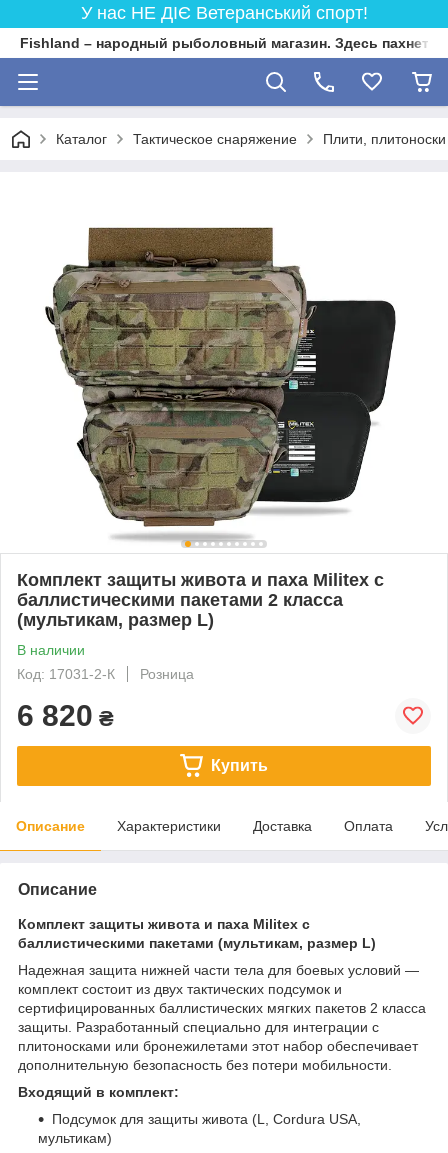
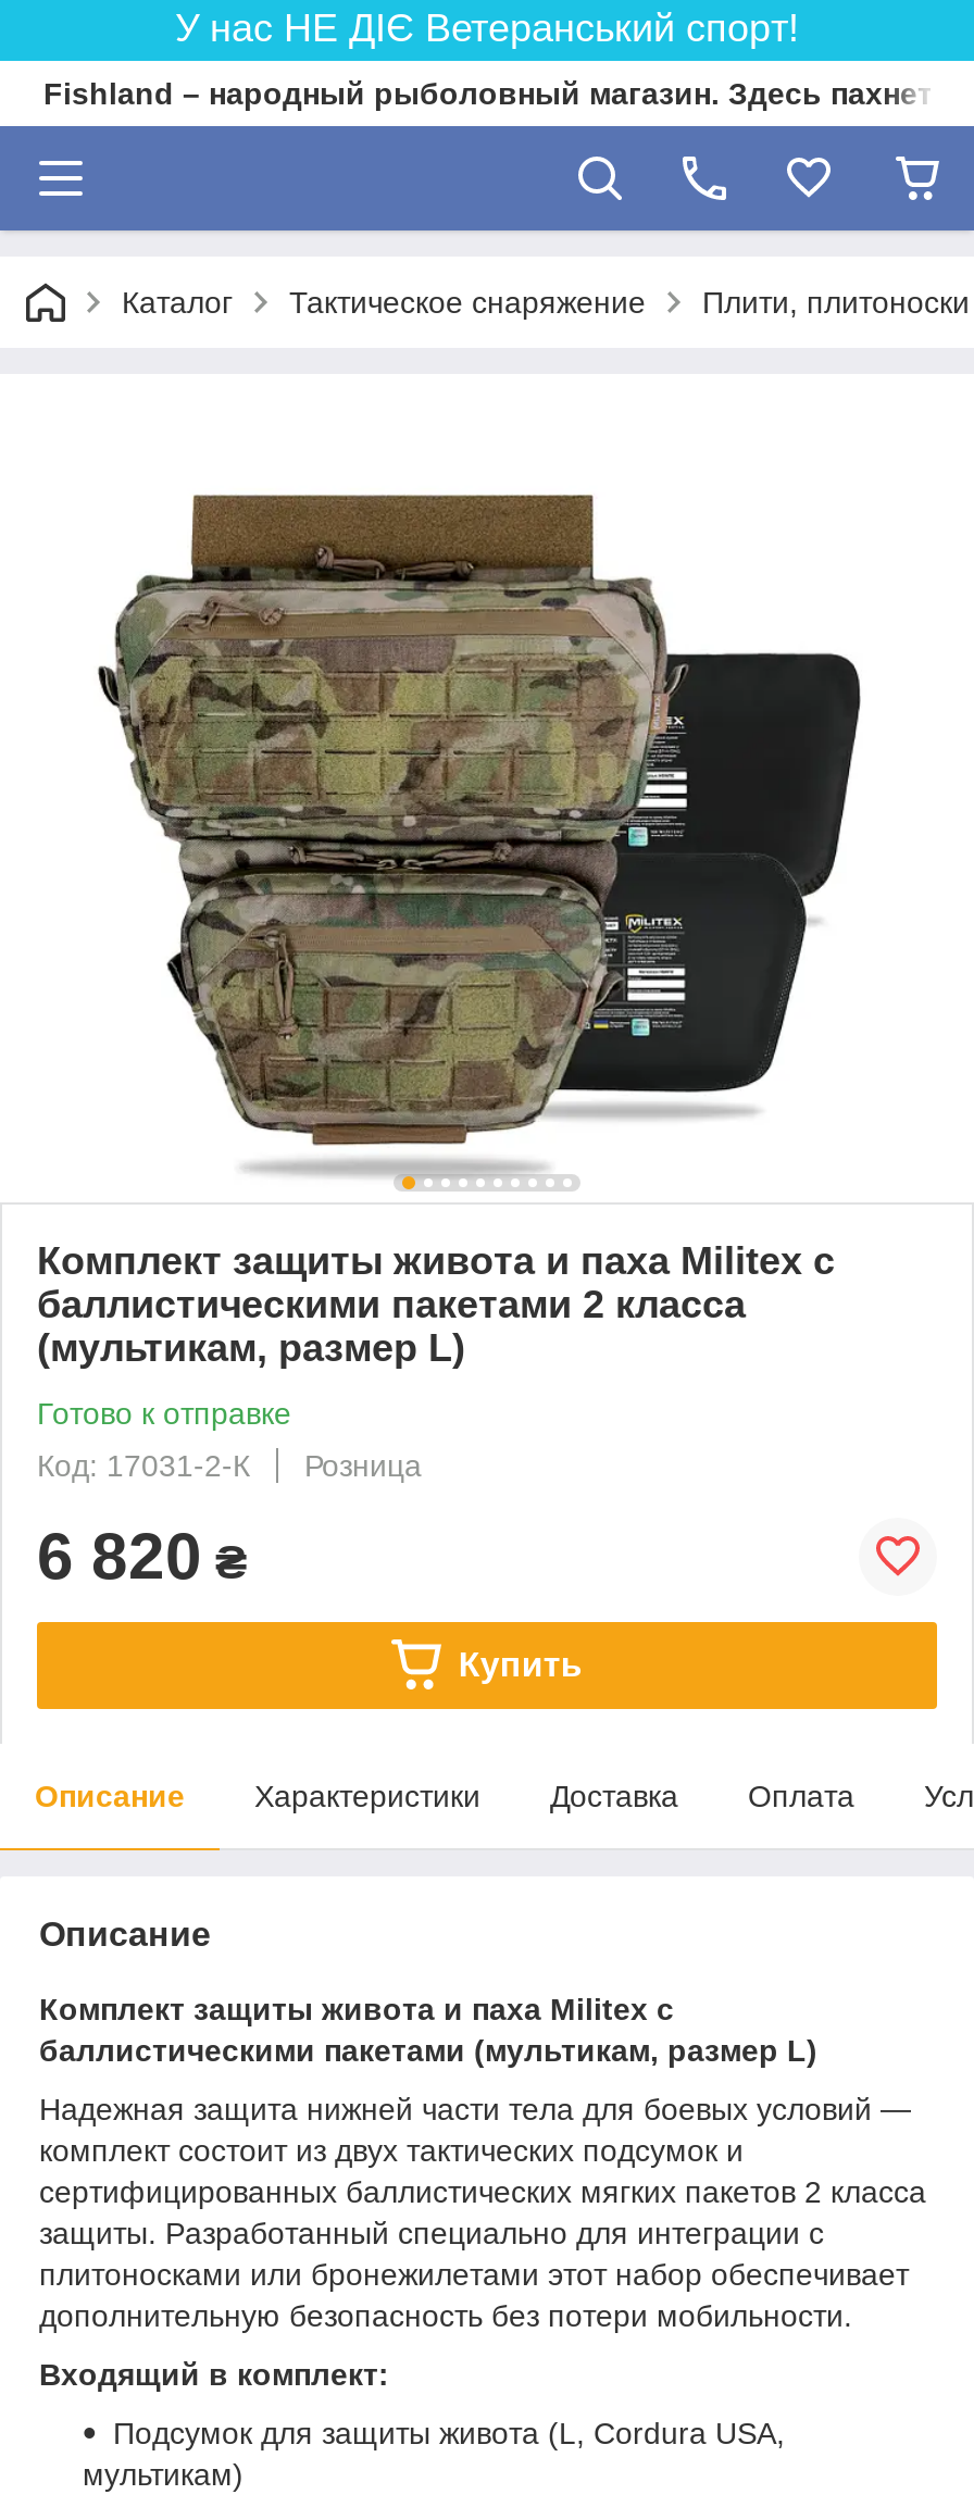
- В наличии
+ Готово к отправке
